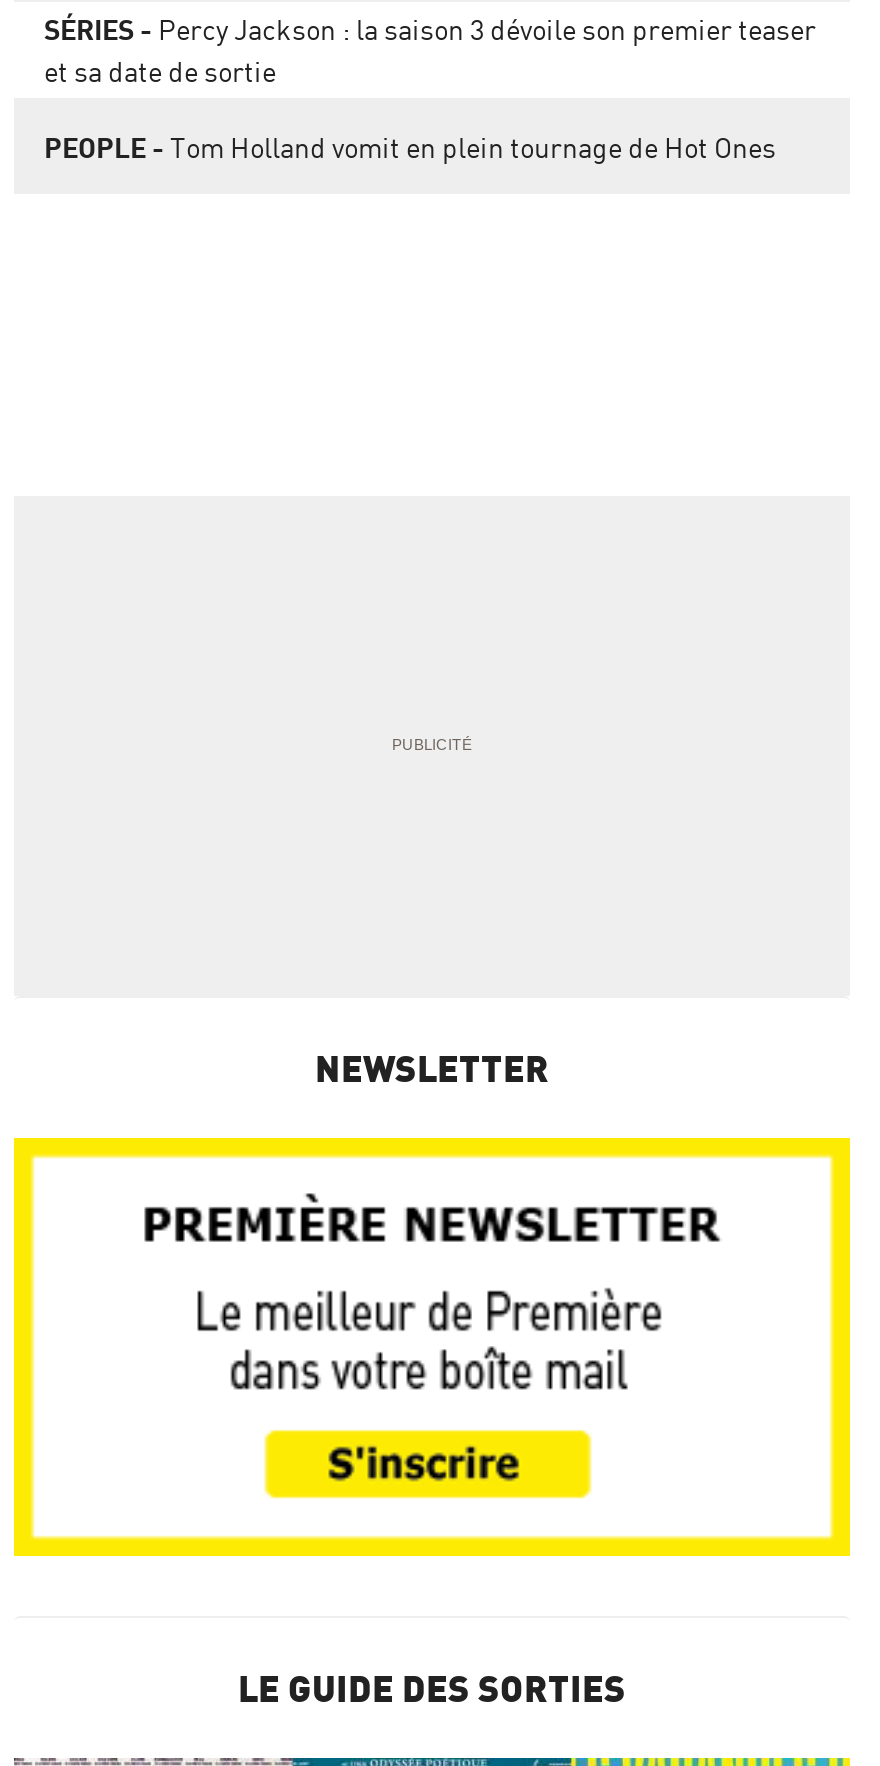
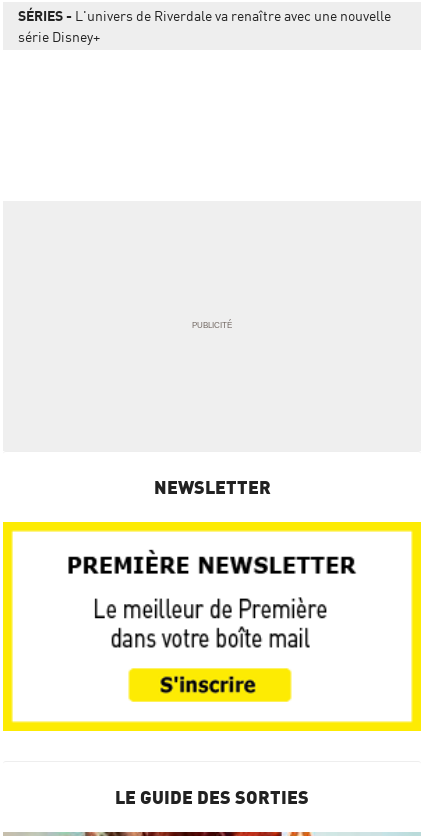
- Percy Jackson : la saison 3 dévoile son premier teaser
- et sa date de sortie
- PEOPLE
- Tom Holland vomit en plein tournage de Hot Ones
+ L'univers de Riverdale va renaître avec une nouvelle
+ série Disney+
